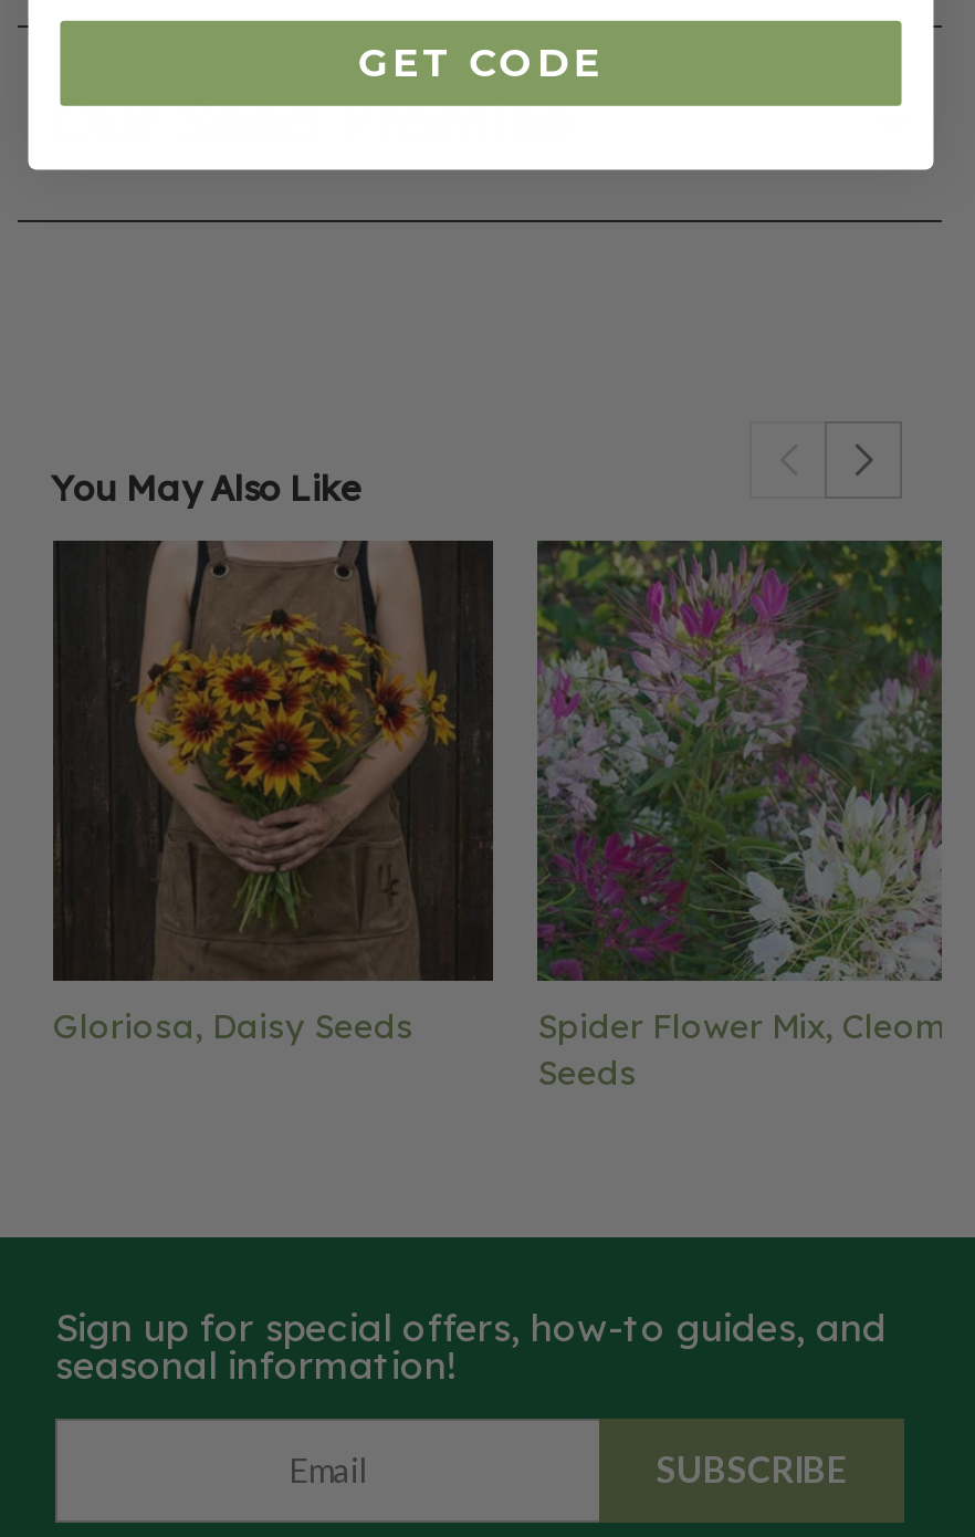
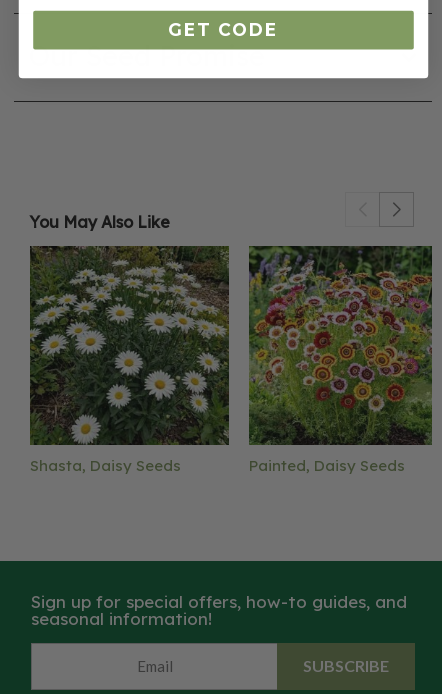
- [image]
- Gloriosa, Daisy Seeds
- Spider Flower Mix, Cleome
- Seeds
+ [image]
+ Shasta, Daisy Seeds
+ Painted, Daisy Seeds

- [image]
+ [image]
